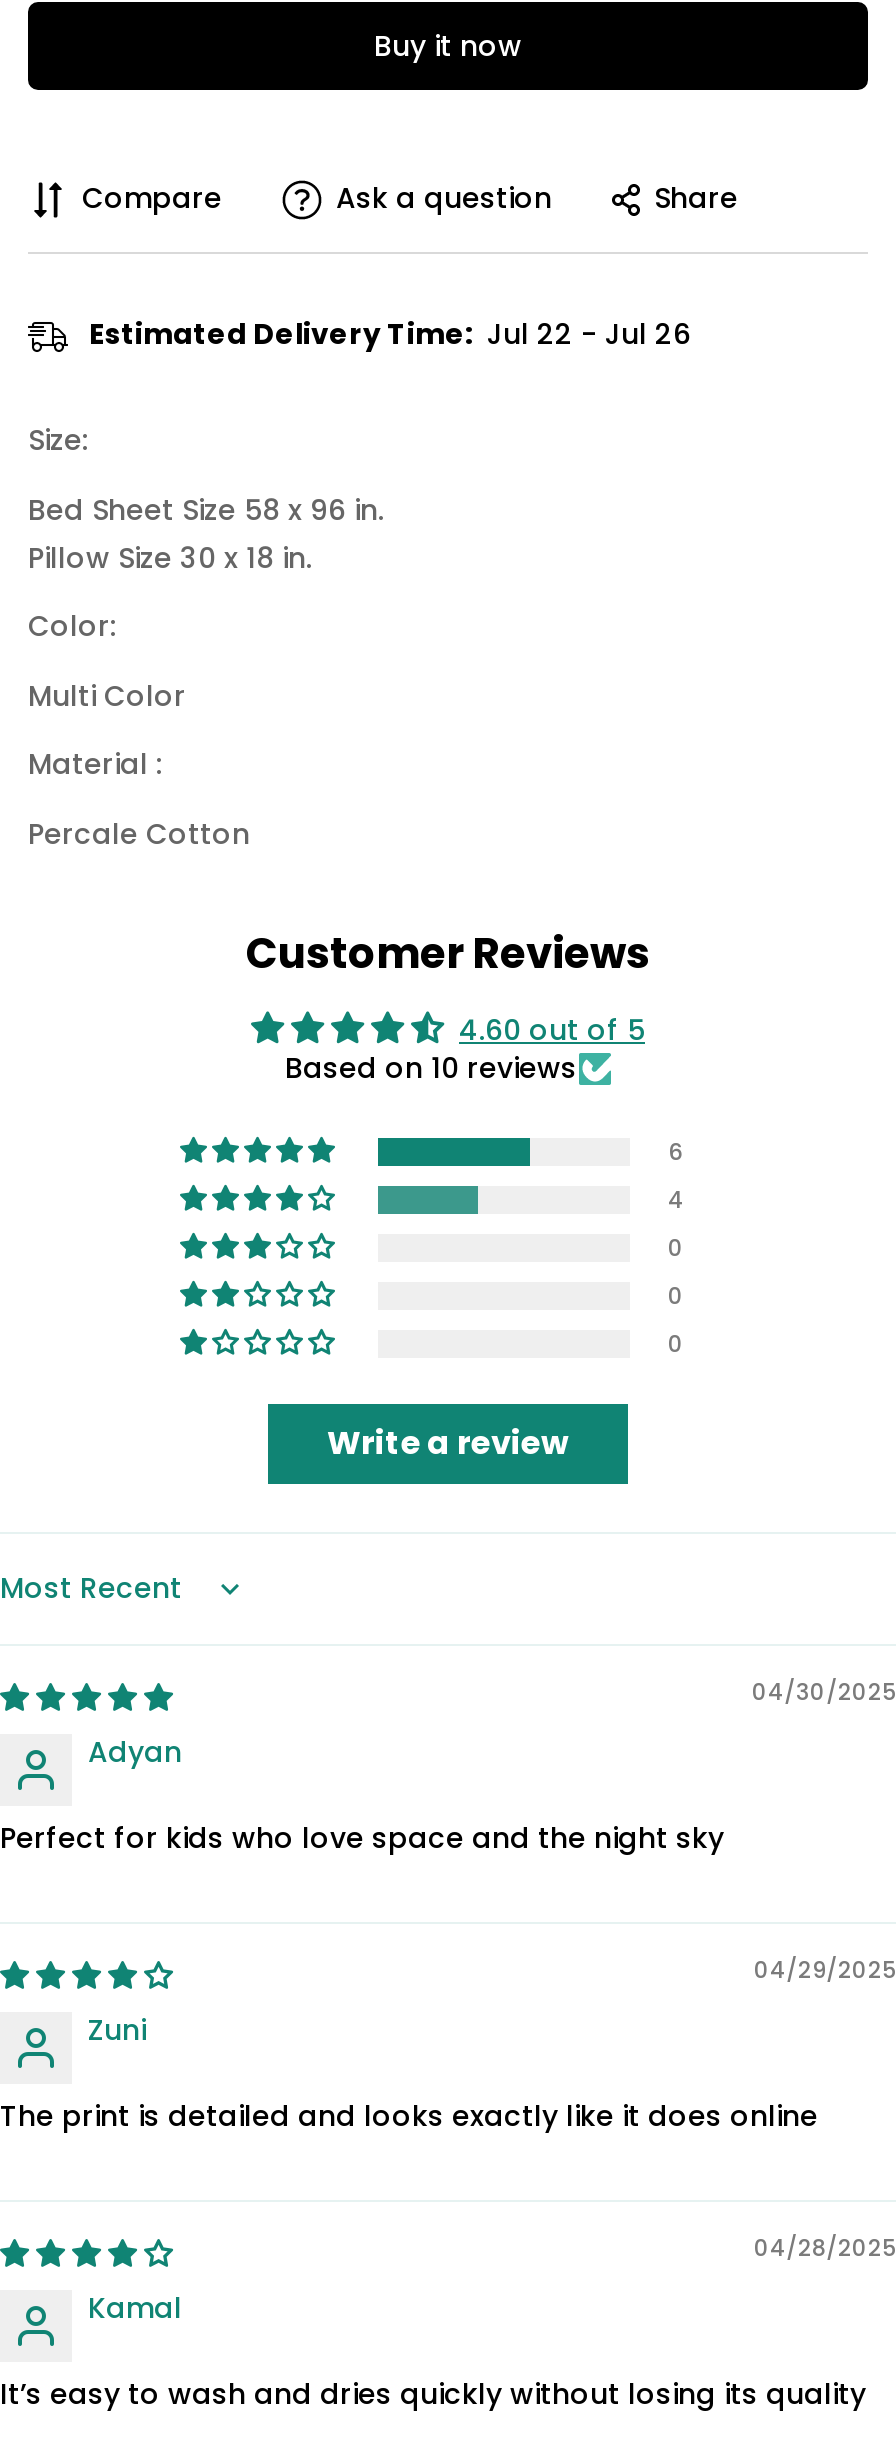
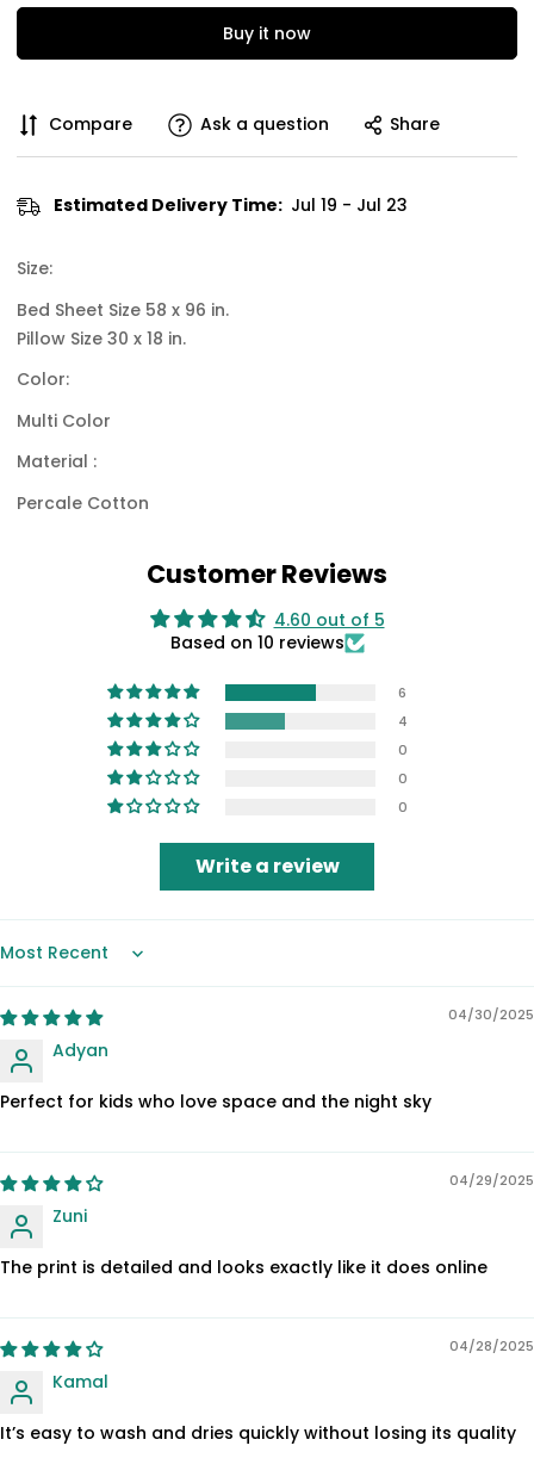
- Estimated Delivery Time: Jul 22 - Jul 26
+ Estimated Delivery Time: Jul 19 - Jul 23
